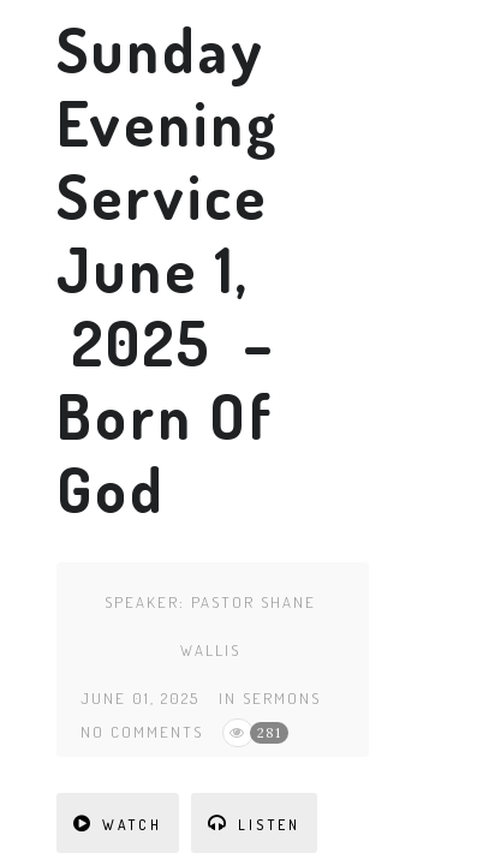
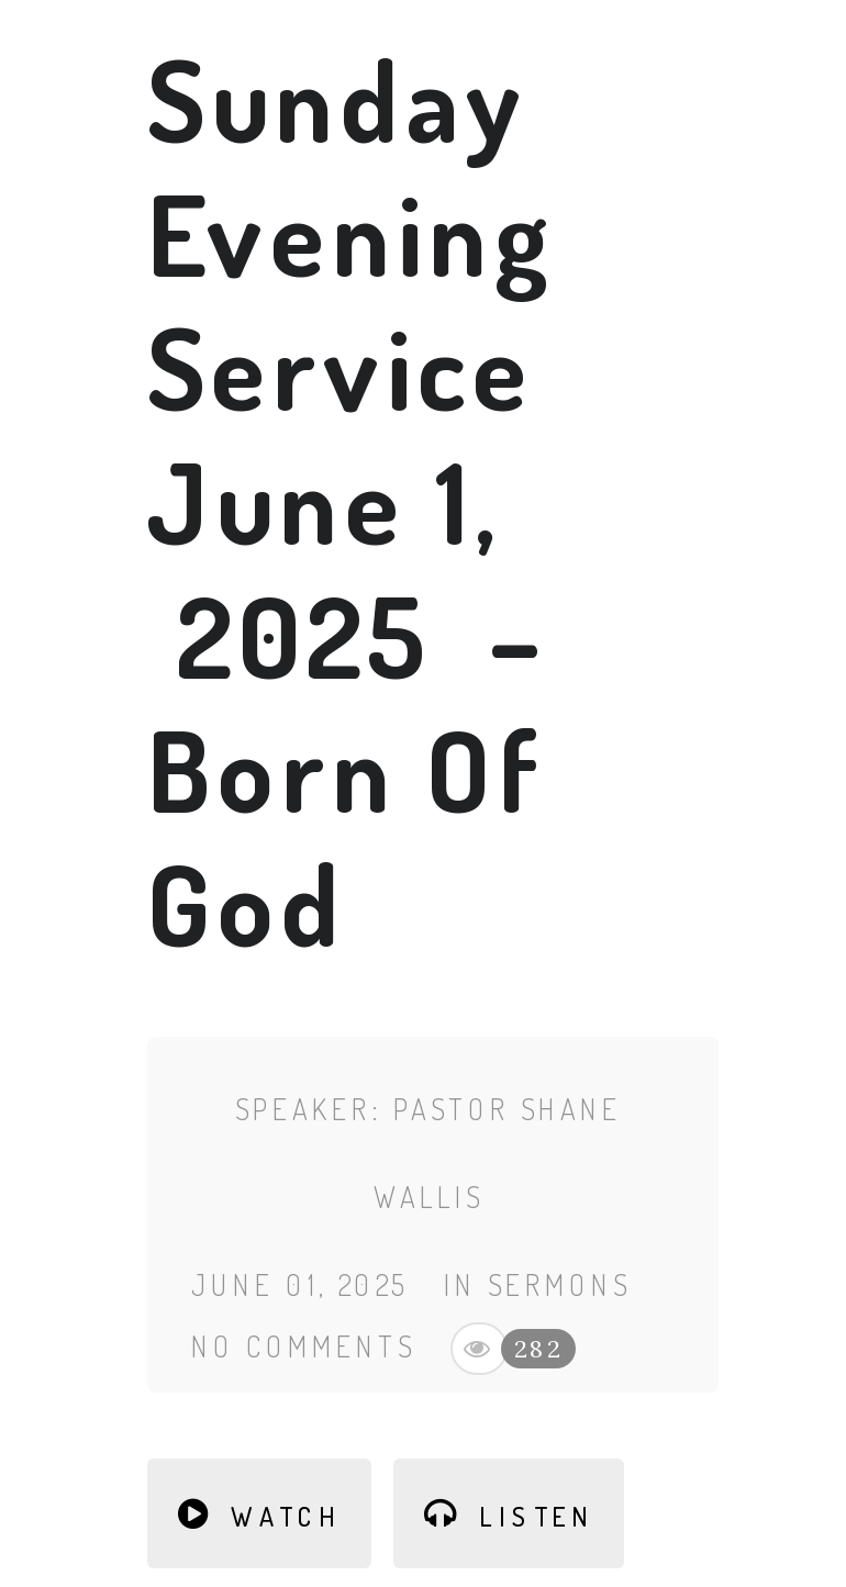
- 281
+ 282
